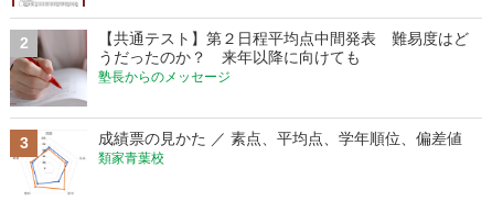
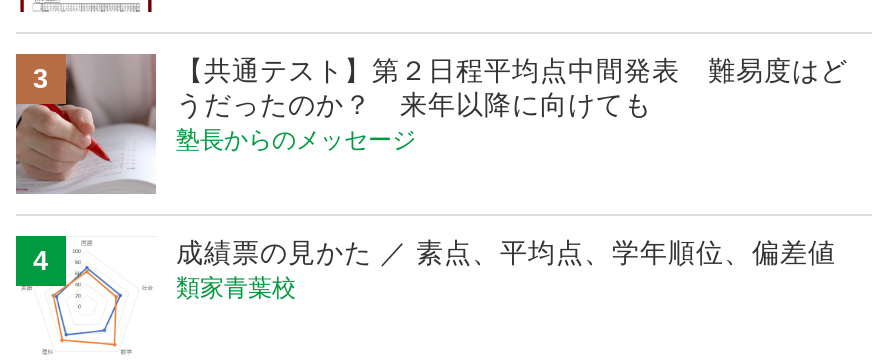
- 2
+ 3

- 3
+ 4
